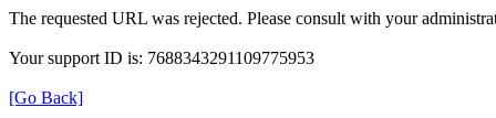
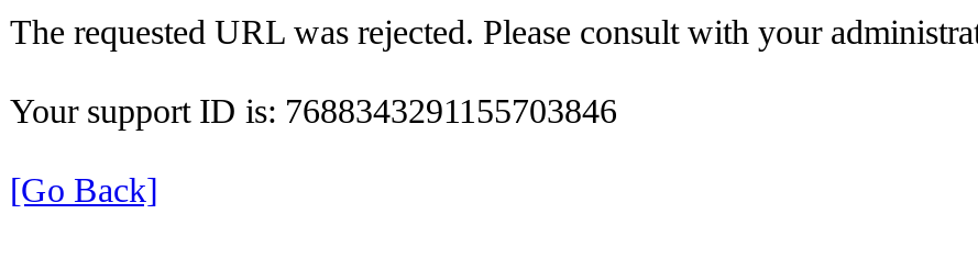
- Your support ID is: 7688343291109775953
+ Your support ID is: 7688343291155703846
